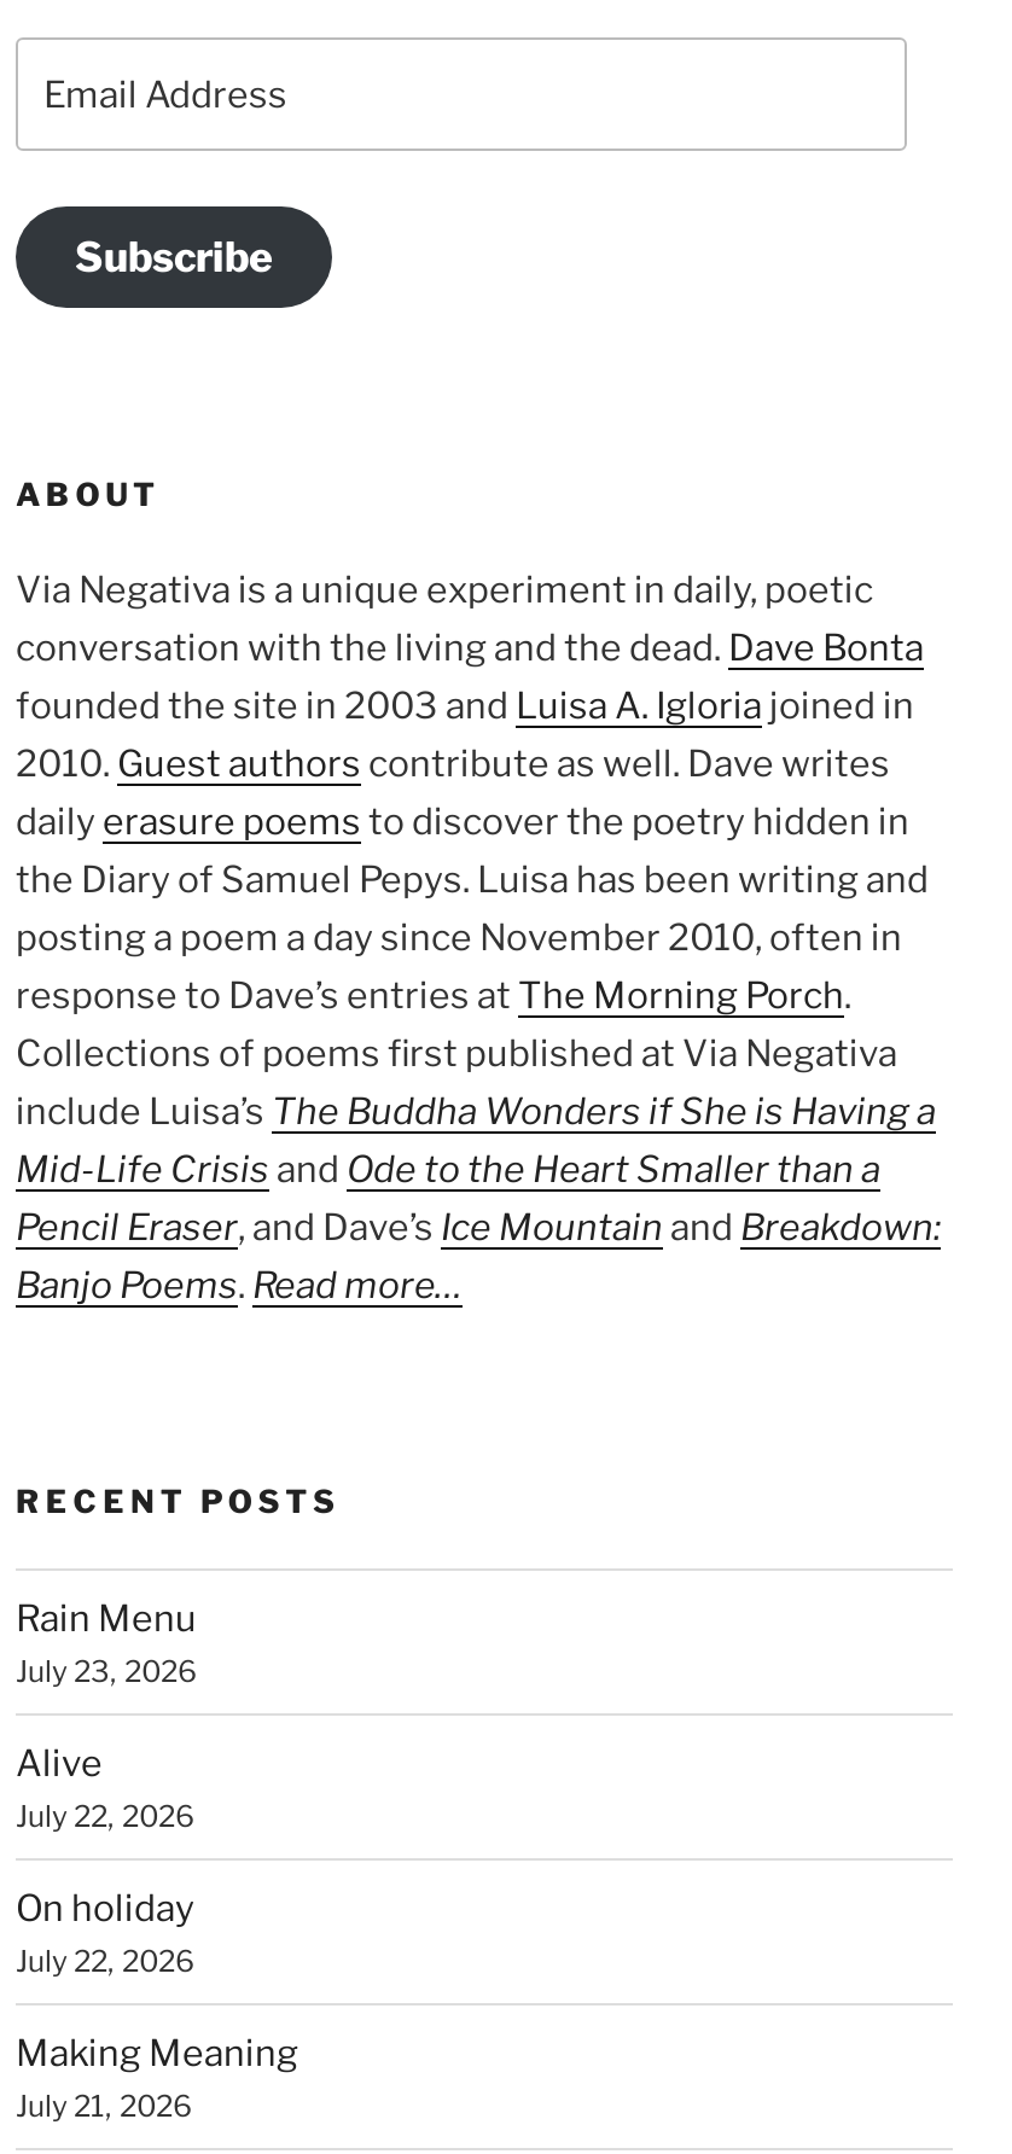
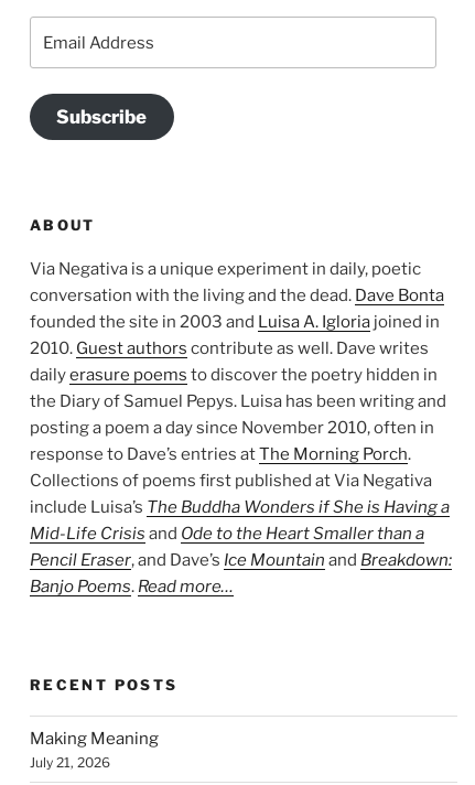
- Rain Menu
- July 23, 2026
- Alive
- July 22, 2026
- On holiday
- July 22, 2026
